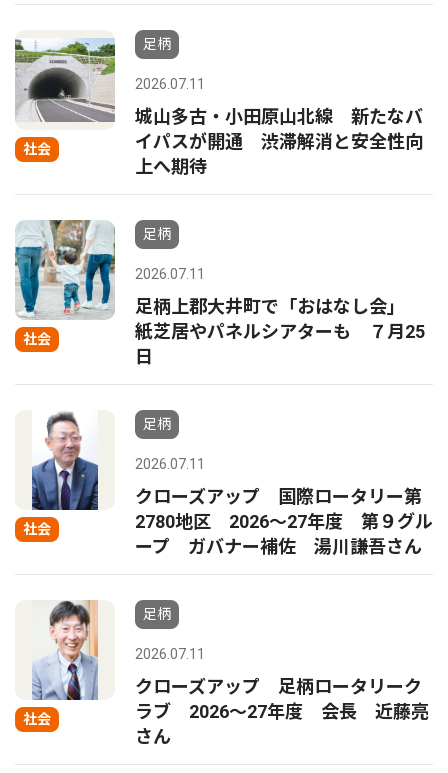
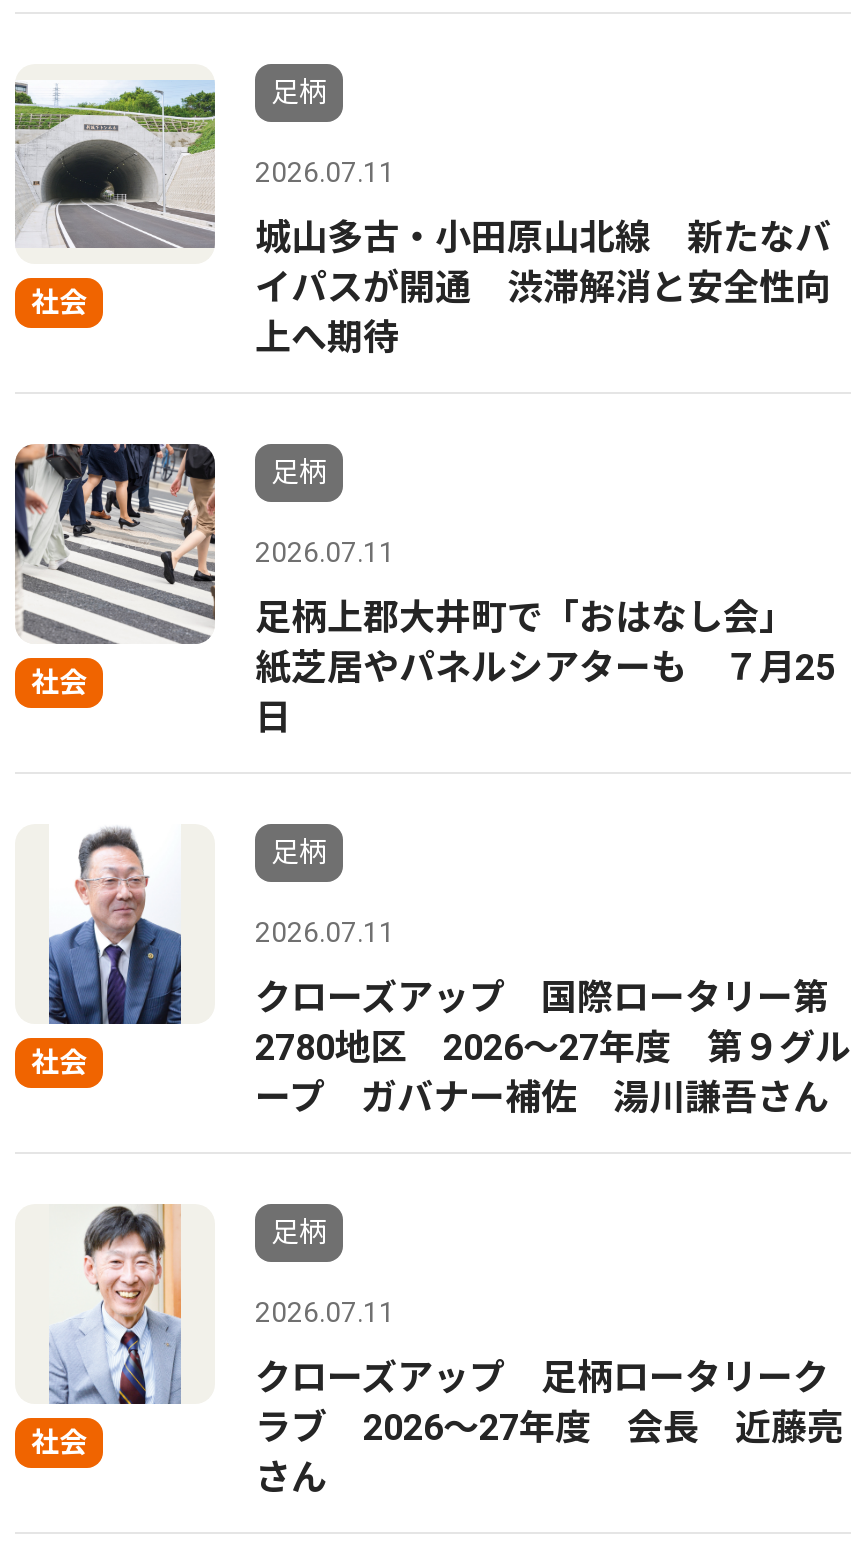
- [image]
+ [image]
